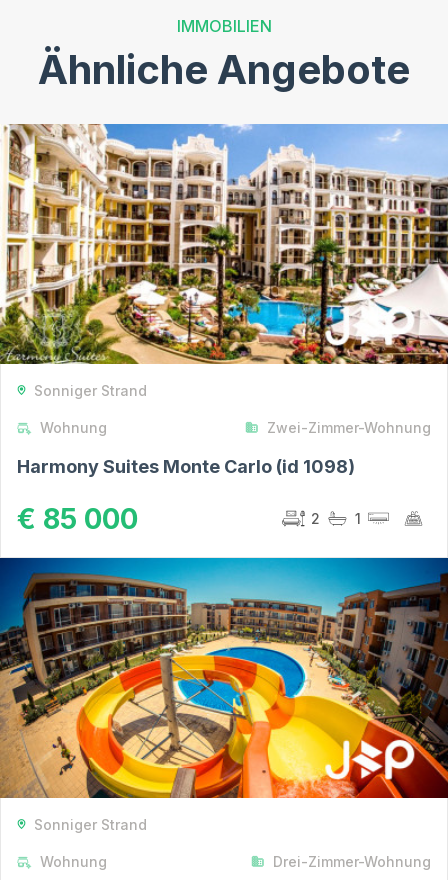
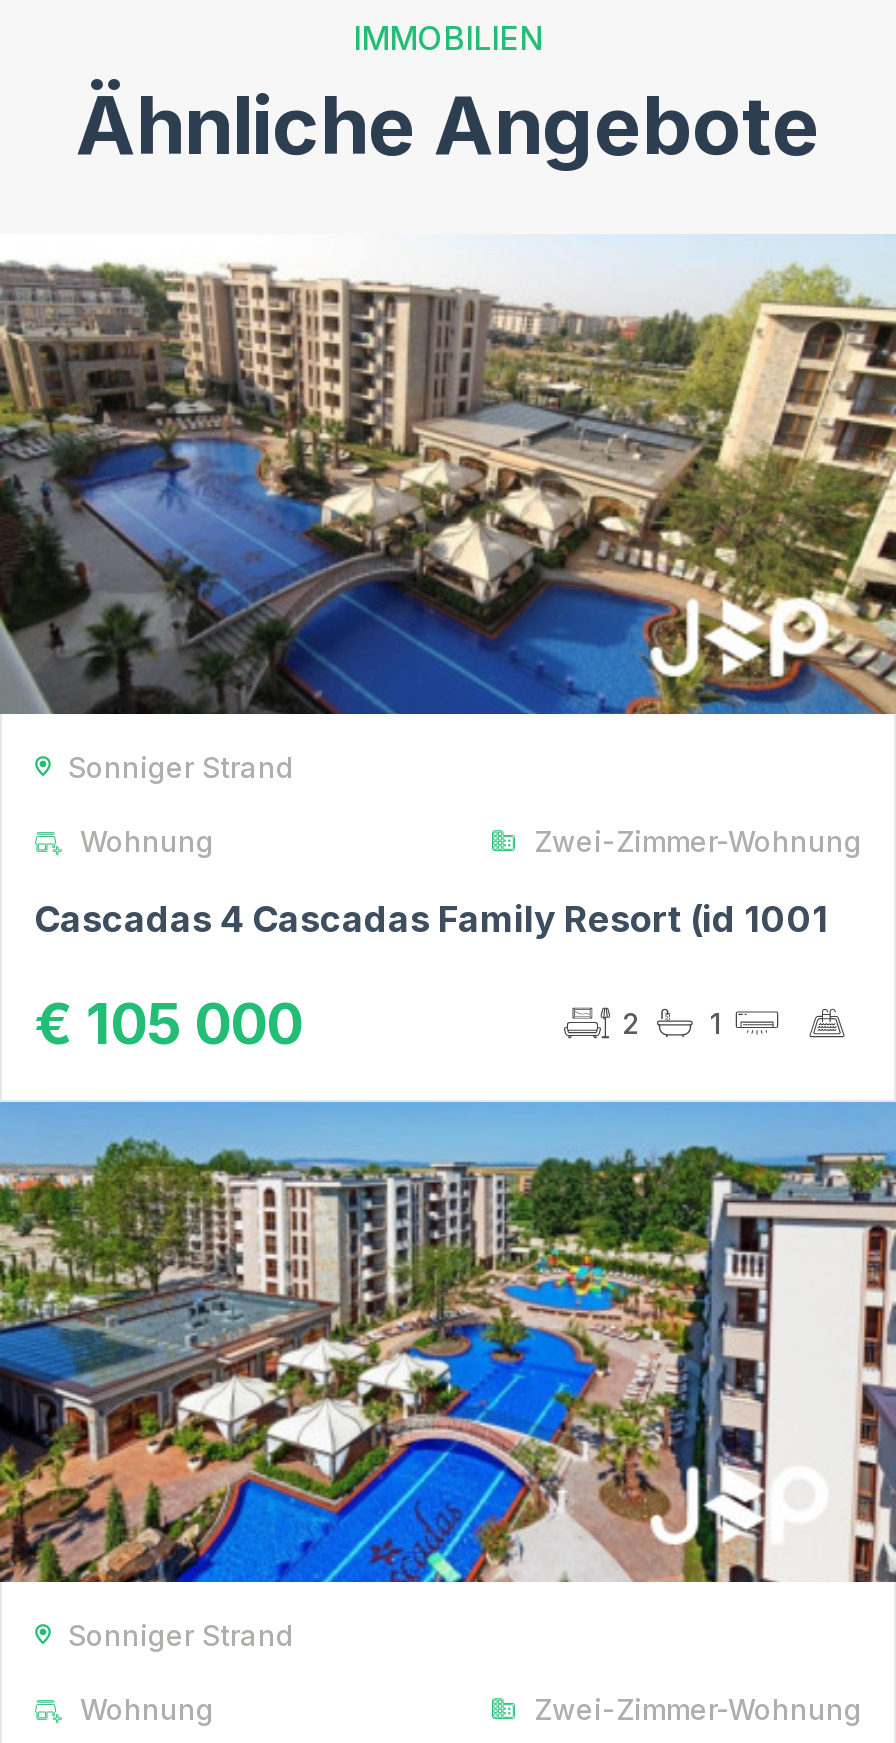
- [image]
+ [image]

- Harmony Suites Monte Carlo (id 1098)
+ Cascadas 4 Cascadas Family Resort (id 1001

- € 85 000
+ € 105 000

- [image]
+ [image]

- Drei-Zimmer-Wohnung
+ Zwei-Zimmer-Wohnung
